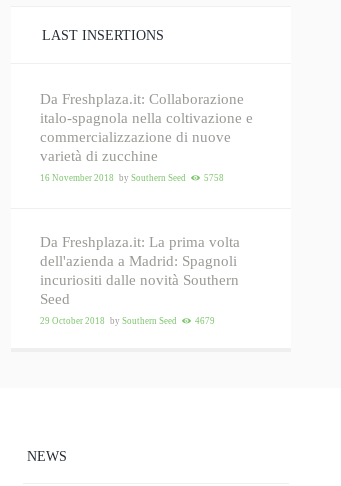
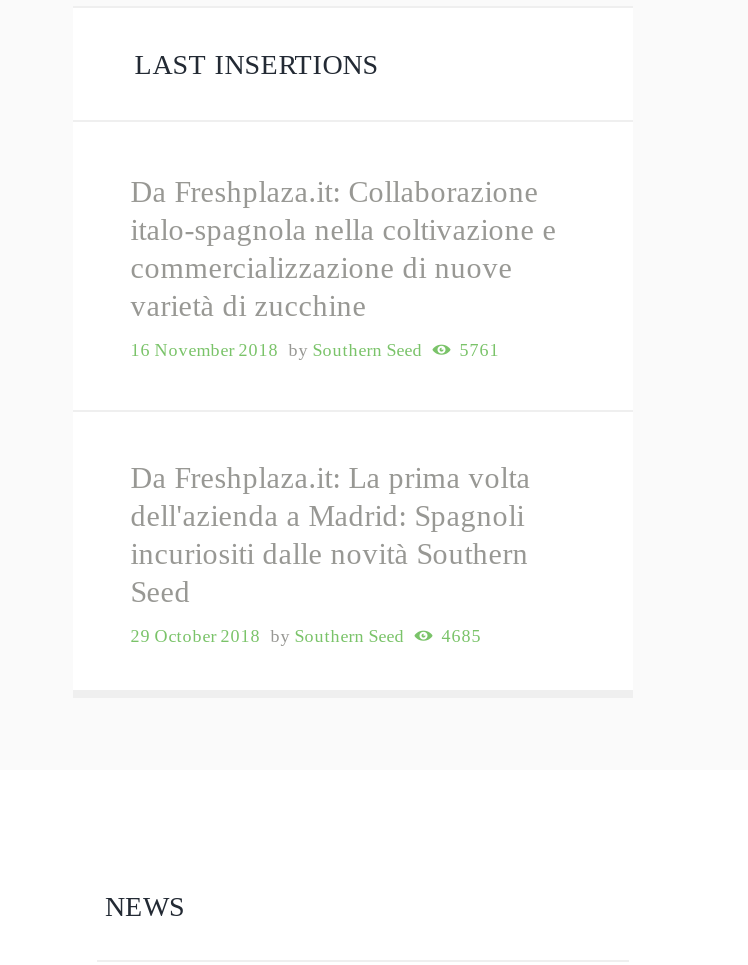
- 16 November 2018 by Southern Seed 5758
+ 16 November 2018 by Southern Seed 5761

- 29 October 2018 by Southern Seed 4679
+ 29 October 2018 by Southern Seed 4685
